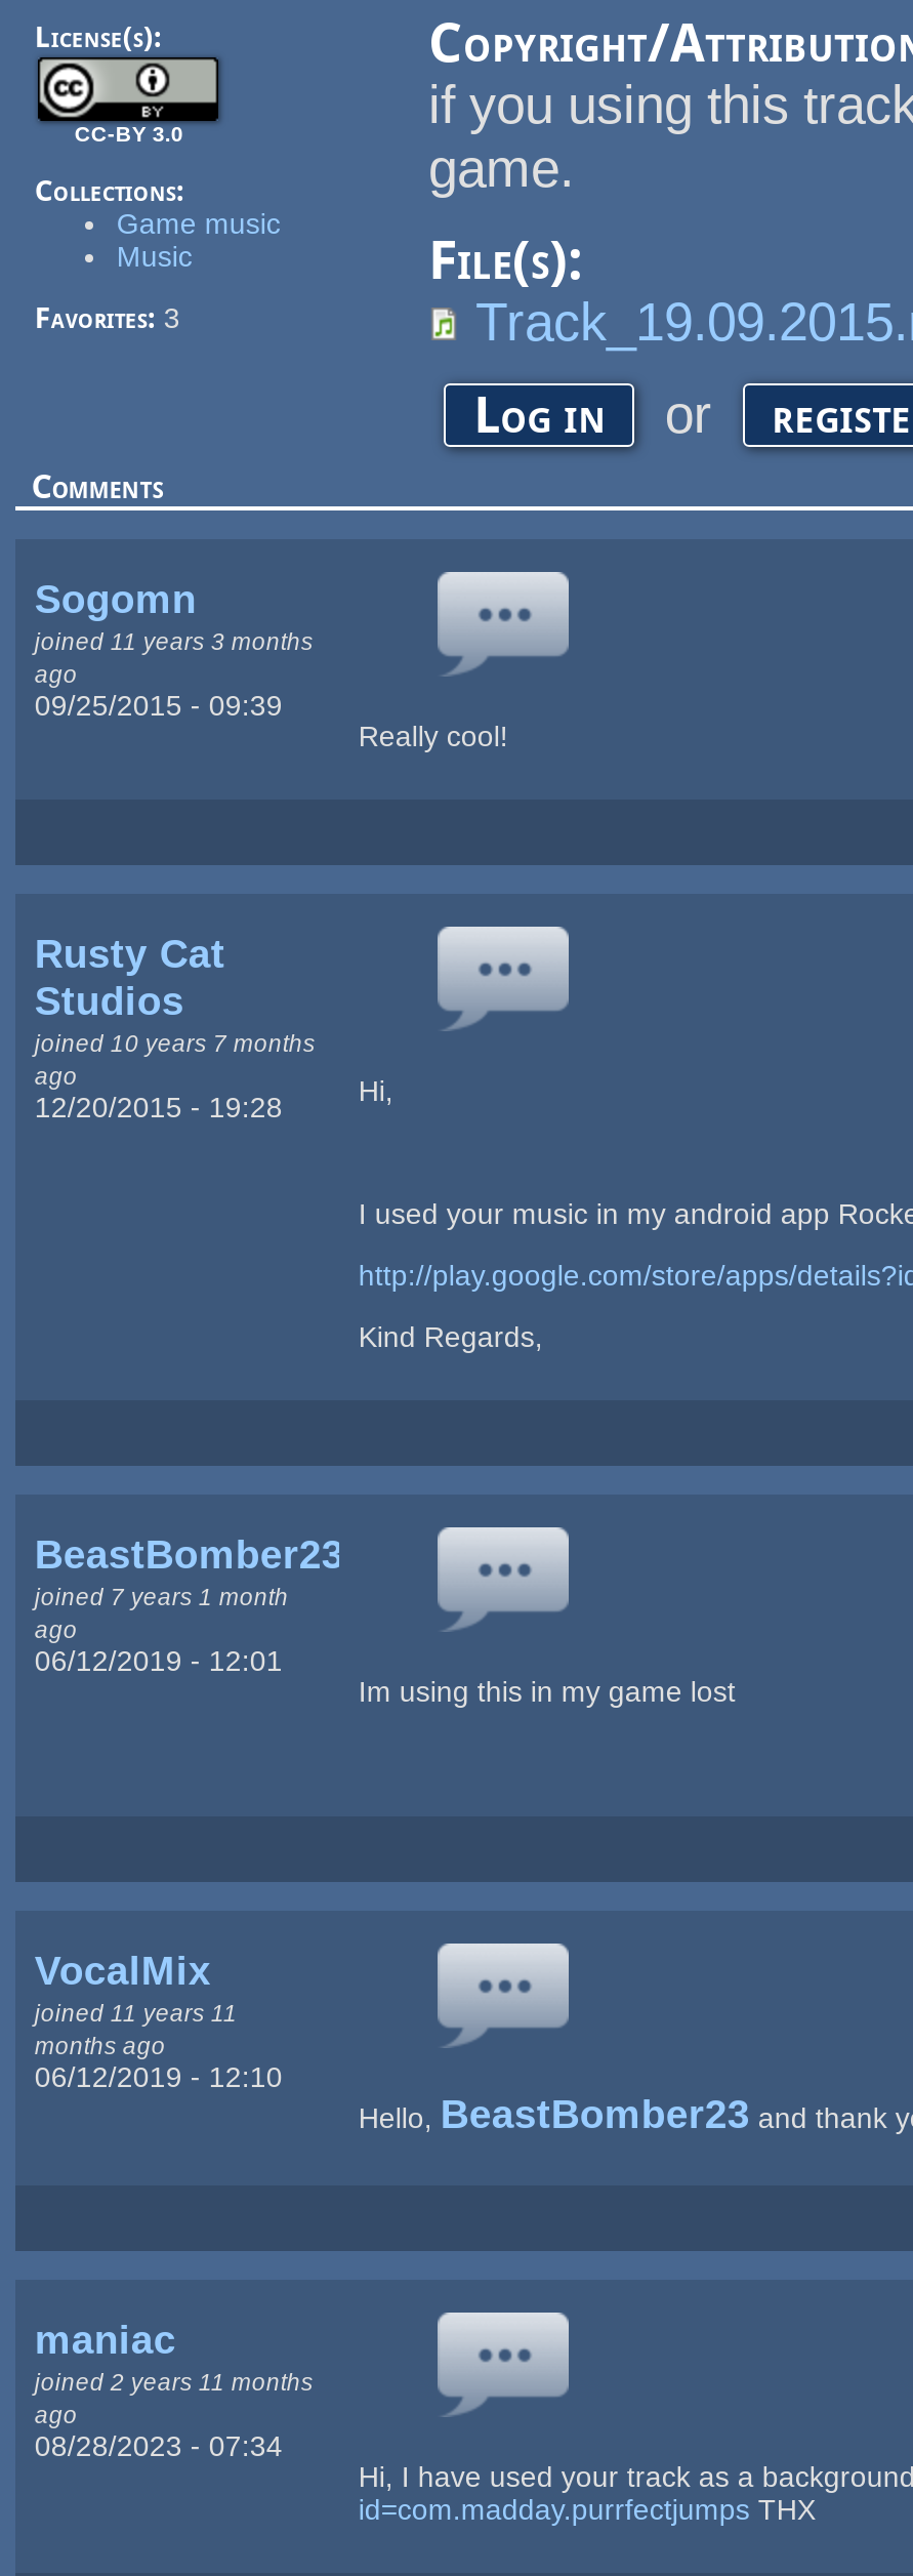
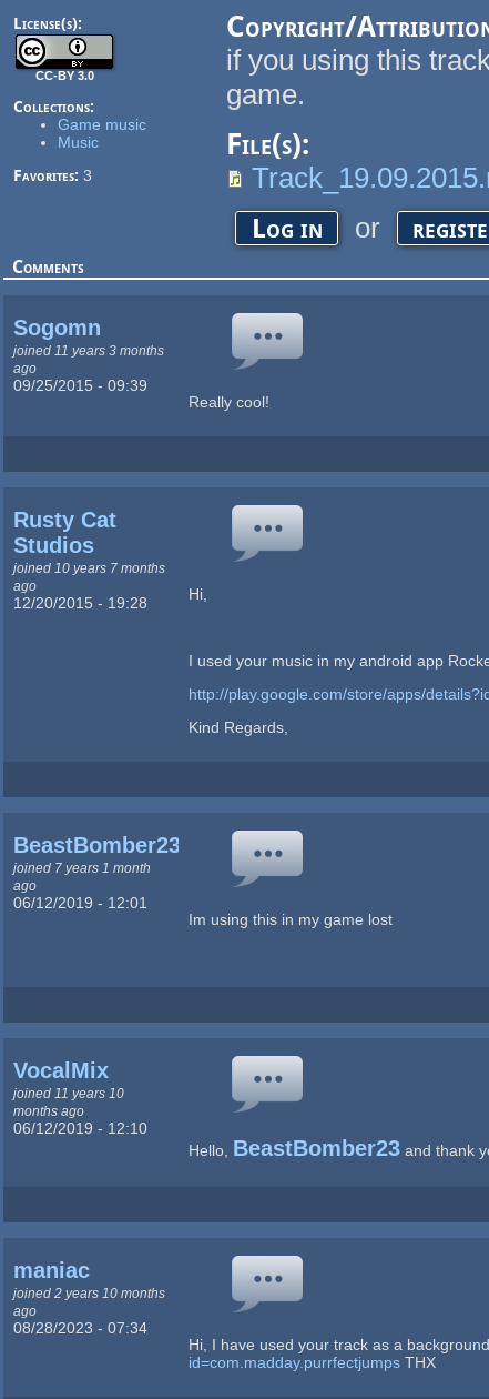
- joined 11 years 11
+ joined 11 years 10

- joined 2 years 11 months
+ joined 2 years 10 months
